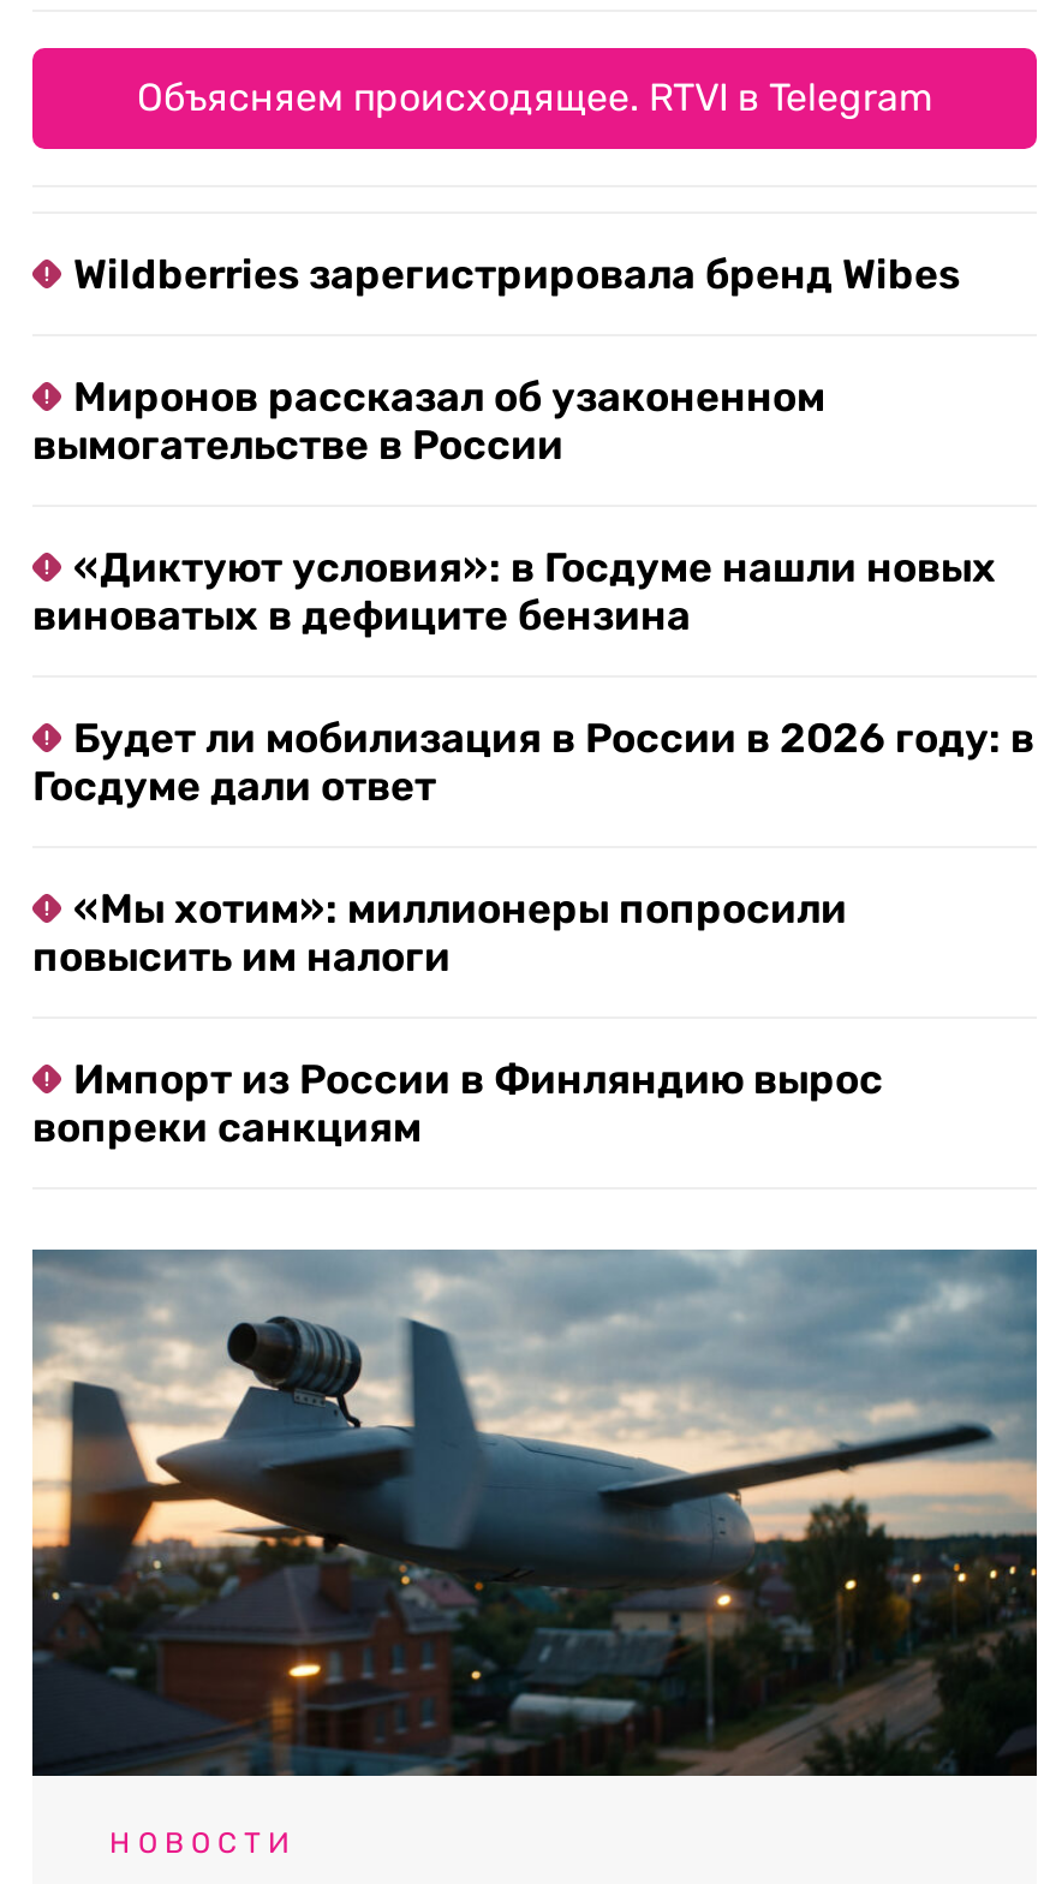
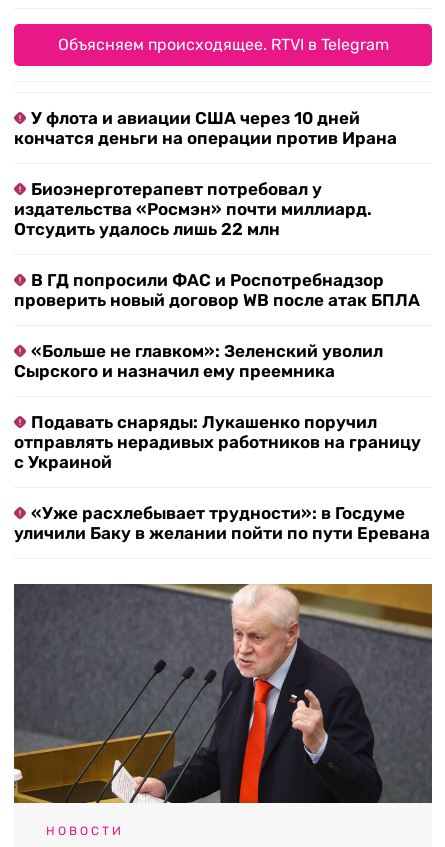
- Wildberries зарегистрировала бренд Wibes
+ У флота и авиации США через 10 дней
+ кончатся деньги на операции против Ирана

- Миронов рассказал об узаконенном
- вымогательстве в России
+ Биоэнерготерапевт потребовал у
+ издательства «Росмэн» почти миллиард.
+ Отсудить удалось лишь 22 млн

- «Диктуют условия»: в Госдуме нашли новых
- виноватых в дефиците бензина
+ В ГД попросили ФАС и Роспотребнадзор
+ проверить новый договор WB после атак БПЛА

- Будет ли мобилизация в России в 2026 году: в
- Госдуме дали ответ
+ «Больше не главком»: Зеленский уволил
+ Сырского и назначил ему преемника

- «Мы хотим»: миллионеры попросили
- повысить им налоги
+ Подавать снаряды: Лукашенко поручил
+ отправлять нерадивых работников на границу
+ с Украиной

- Импорт из России в Финляндию вырос
- вопреки санкциям
+ «Уже расхлебывает трудности»: в Госдуме
+ уличили Баку в желании пойти по пути Еревана

- [image]
+ [image]
